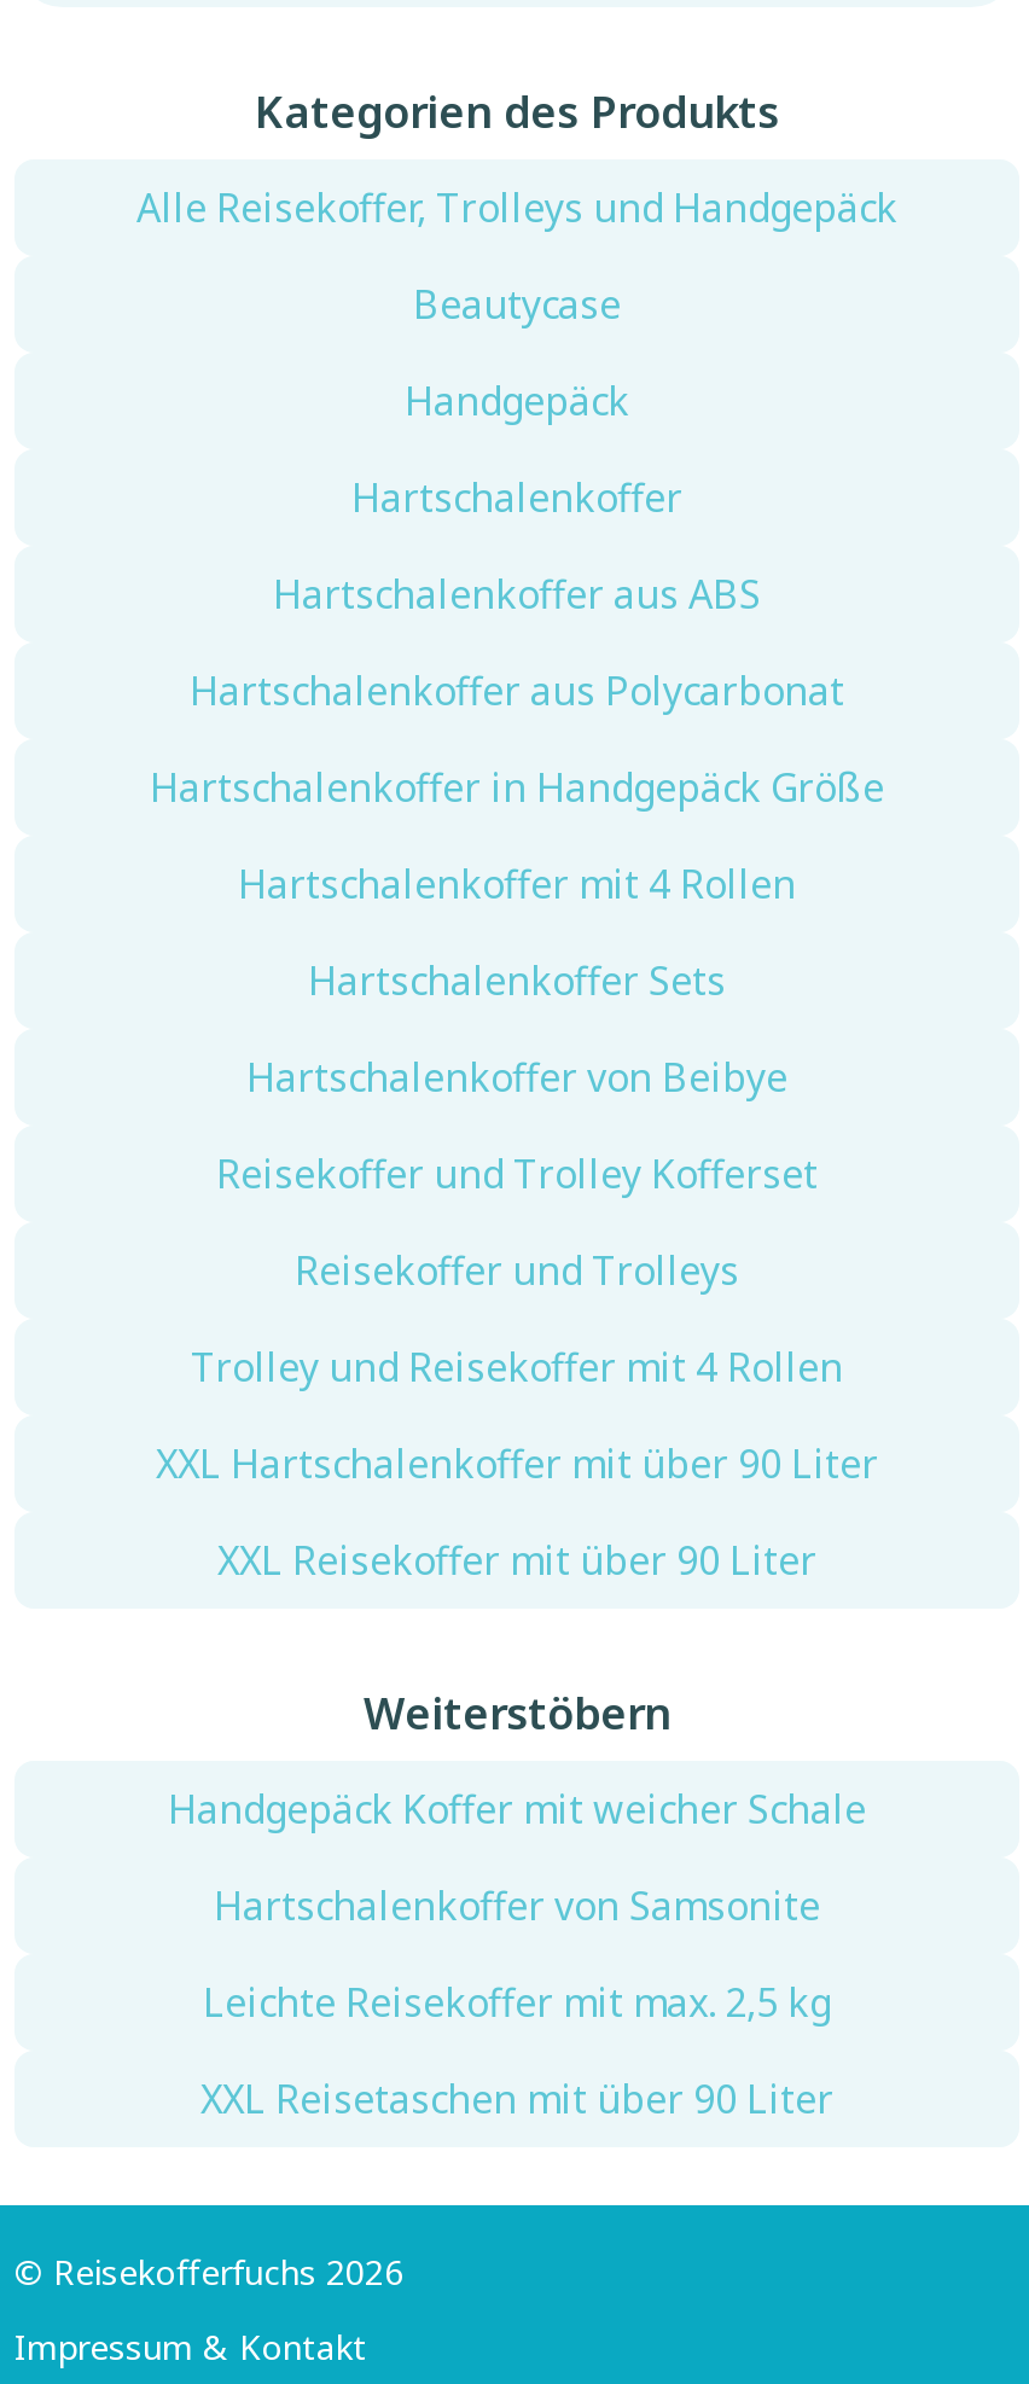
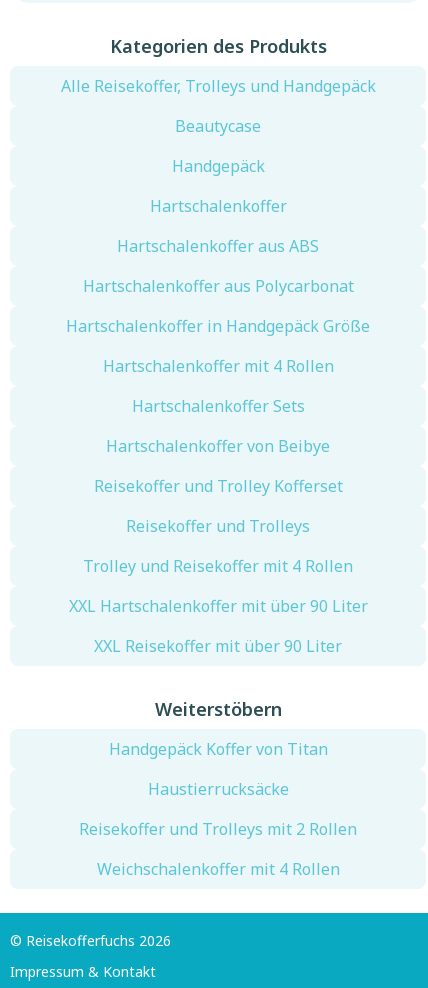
- Handgepäck Koffer mit weicher Schale
+ Handgepäck Koffer von Titan

- Hartschalenkoffer von Samsonite
+ Haustierrucksäcke

- Leichte Reisekoffer mit max. 2,5 kg
+ Reisekoffer und Trolleys mit 2 Rollen

- XXL Reisetaschen mit über 90 Liter
+ Weichschalenkoffer mit 4 Rollen
